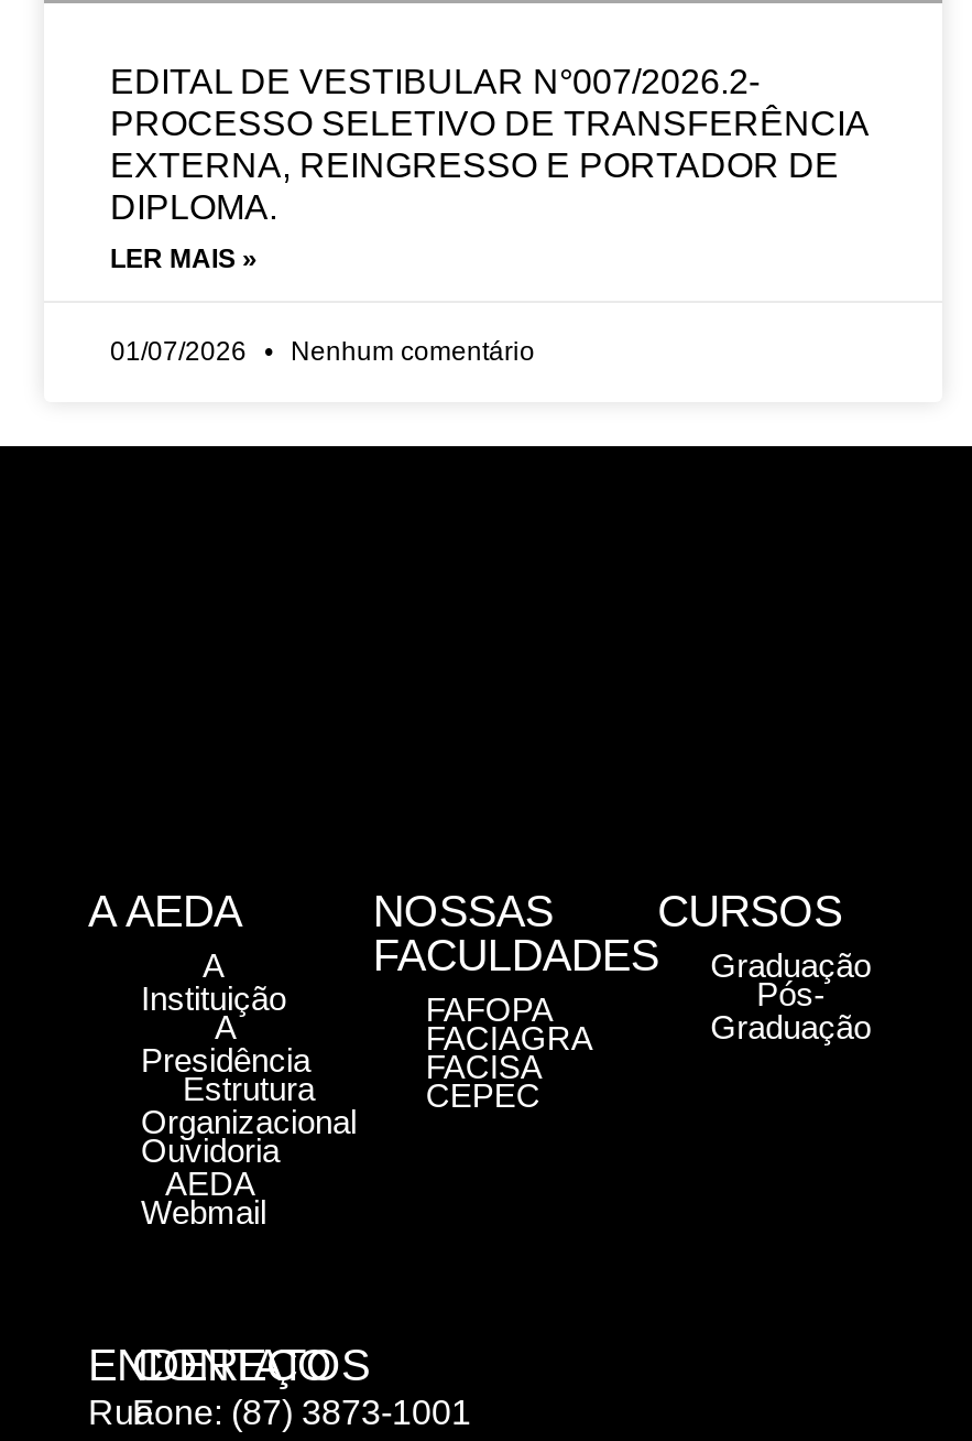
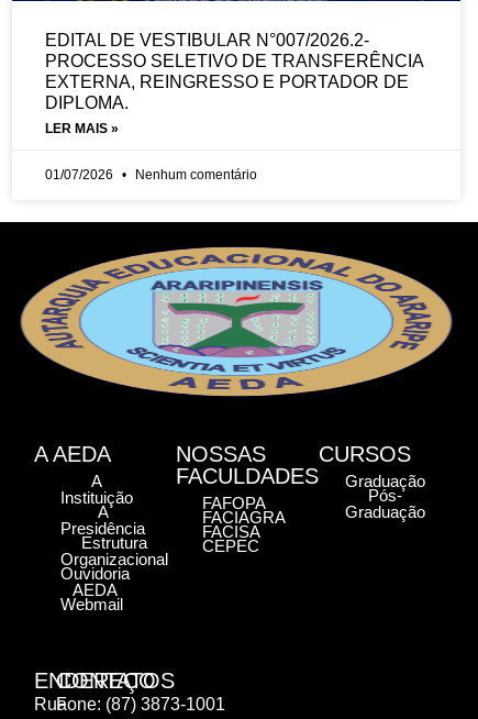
+ [image]
